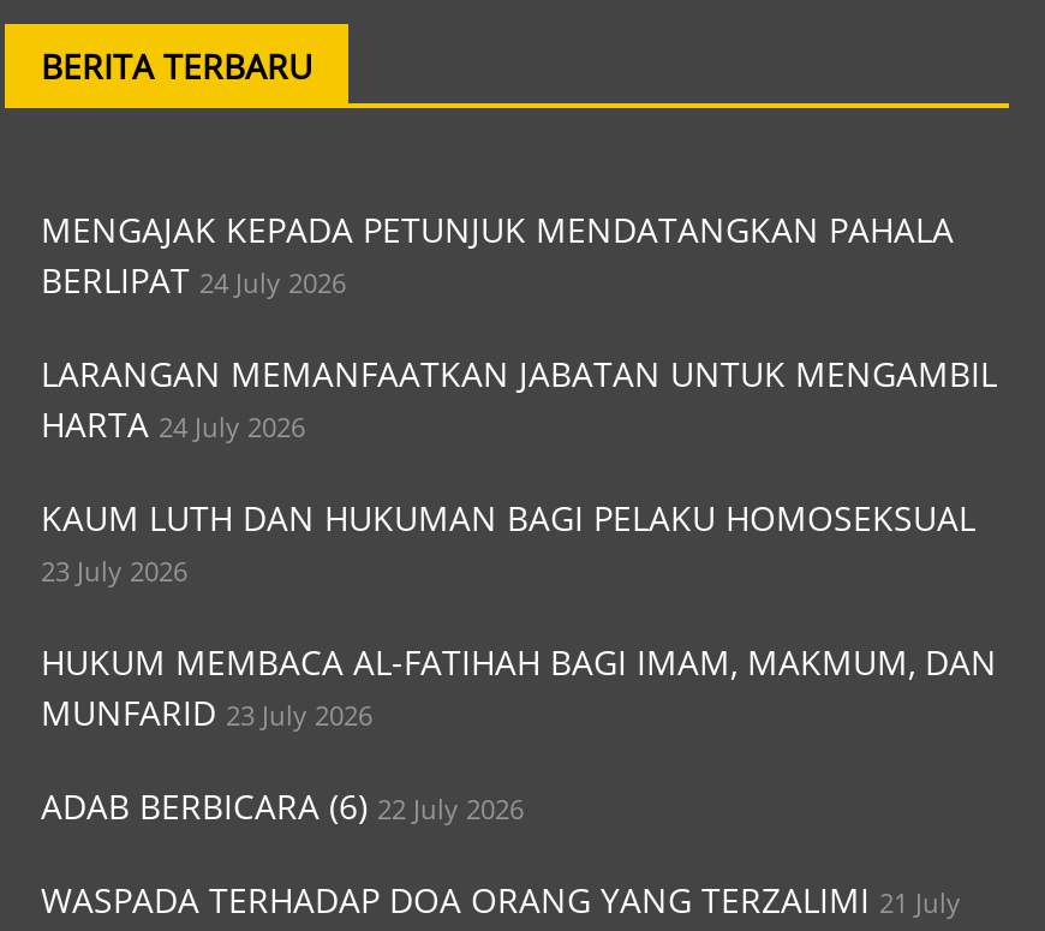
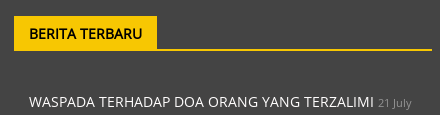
- MENGAJAK KEPADA PETUNJUK MENDATANGKAN PAHALA
- BERLIPAT 24 July 2026
- LARANGAN MEMANFAATKAN JABATAN UNTUK MENGAMBIL
- HARTA 24 July 2026
- KAUM LUTH DAN HUKUMAN BAGI PELAKU HOMOSEKSUAL
- 23 July 2026
- HUKUM MEMBACA AL-FATIHAH BAGI IMAM, MAKMUM, DAN
- MUNFARID 23 July 2026
- ADAB BERBICARA (6) 22 July 2026
